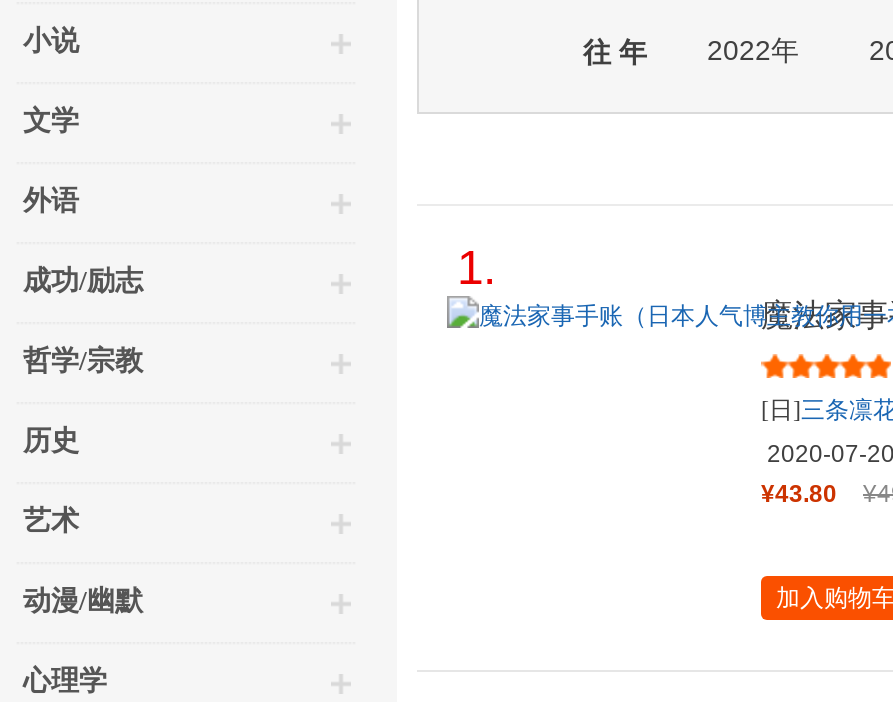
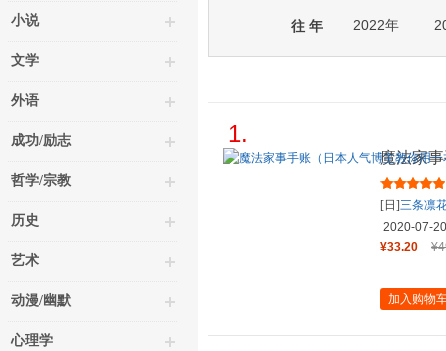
- ¥43.80
+ ¥33.20
